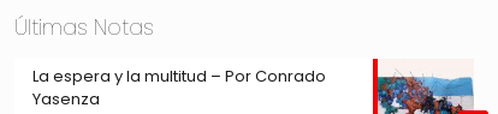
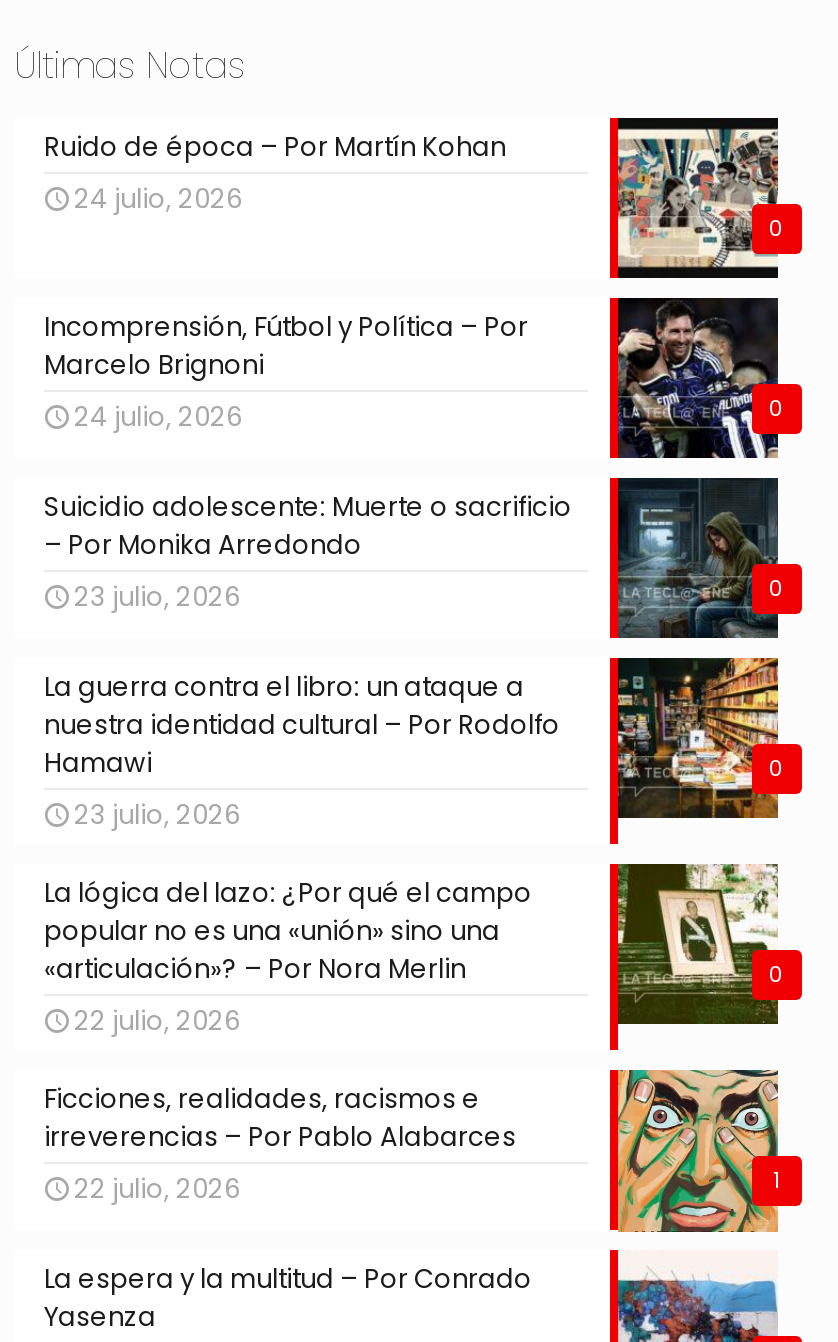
+ Ruido de época – Por Martín Kohan
+ 24 julio, 2026

+ Incomprensión, Fútbol y Política – Por
+ Marcelo Brignoni
+ 24 julio, 2026

+ Suicidio adolescente: Muerte o sacrificio
+ – Por Monika Arredondo
+ 23 julio, 2026

+ La guerra contra el libro: un ataque a
+ nuestra identidad cultural – Por Rodolfo
+ Hamawi
+ 23 julio, 2026

+ La lógica del lazo: ¿Por qué el campo
+ popular no es una «unión» sino una
+ «articulación»? – Por Nora Merlin
+ 22 julio, 2026

+ Ficciones, realidades, racismos e
+ irreverencias – Por Pablo Alabarces
+ 22 julio, 2026

+ [image]
+ 0

+ [image]
+ 0

+ [image]
+ 0

+ [image]
+ 0

+ [image]
+ 0

+ [image]
+ 1
